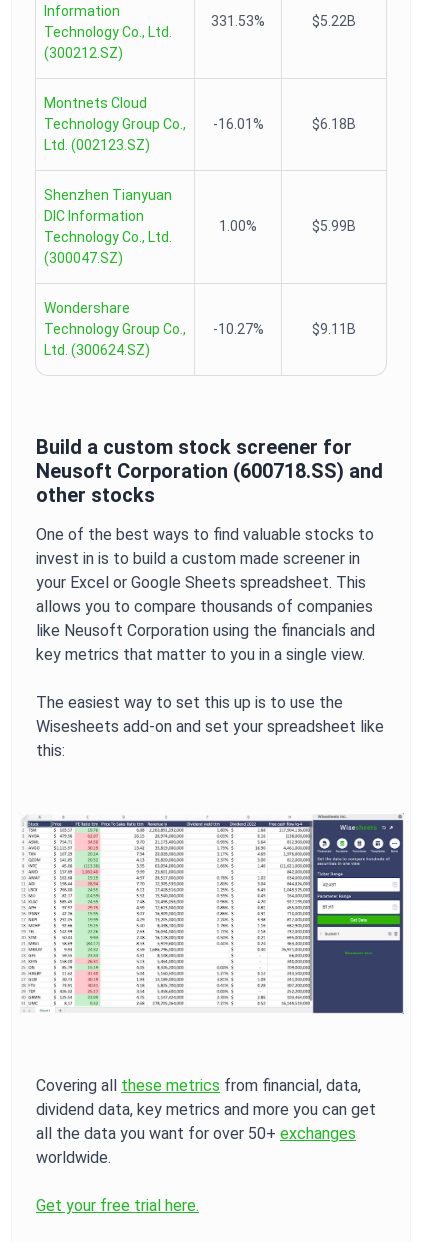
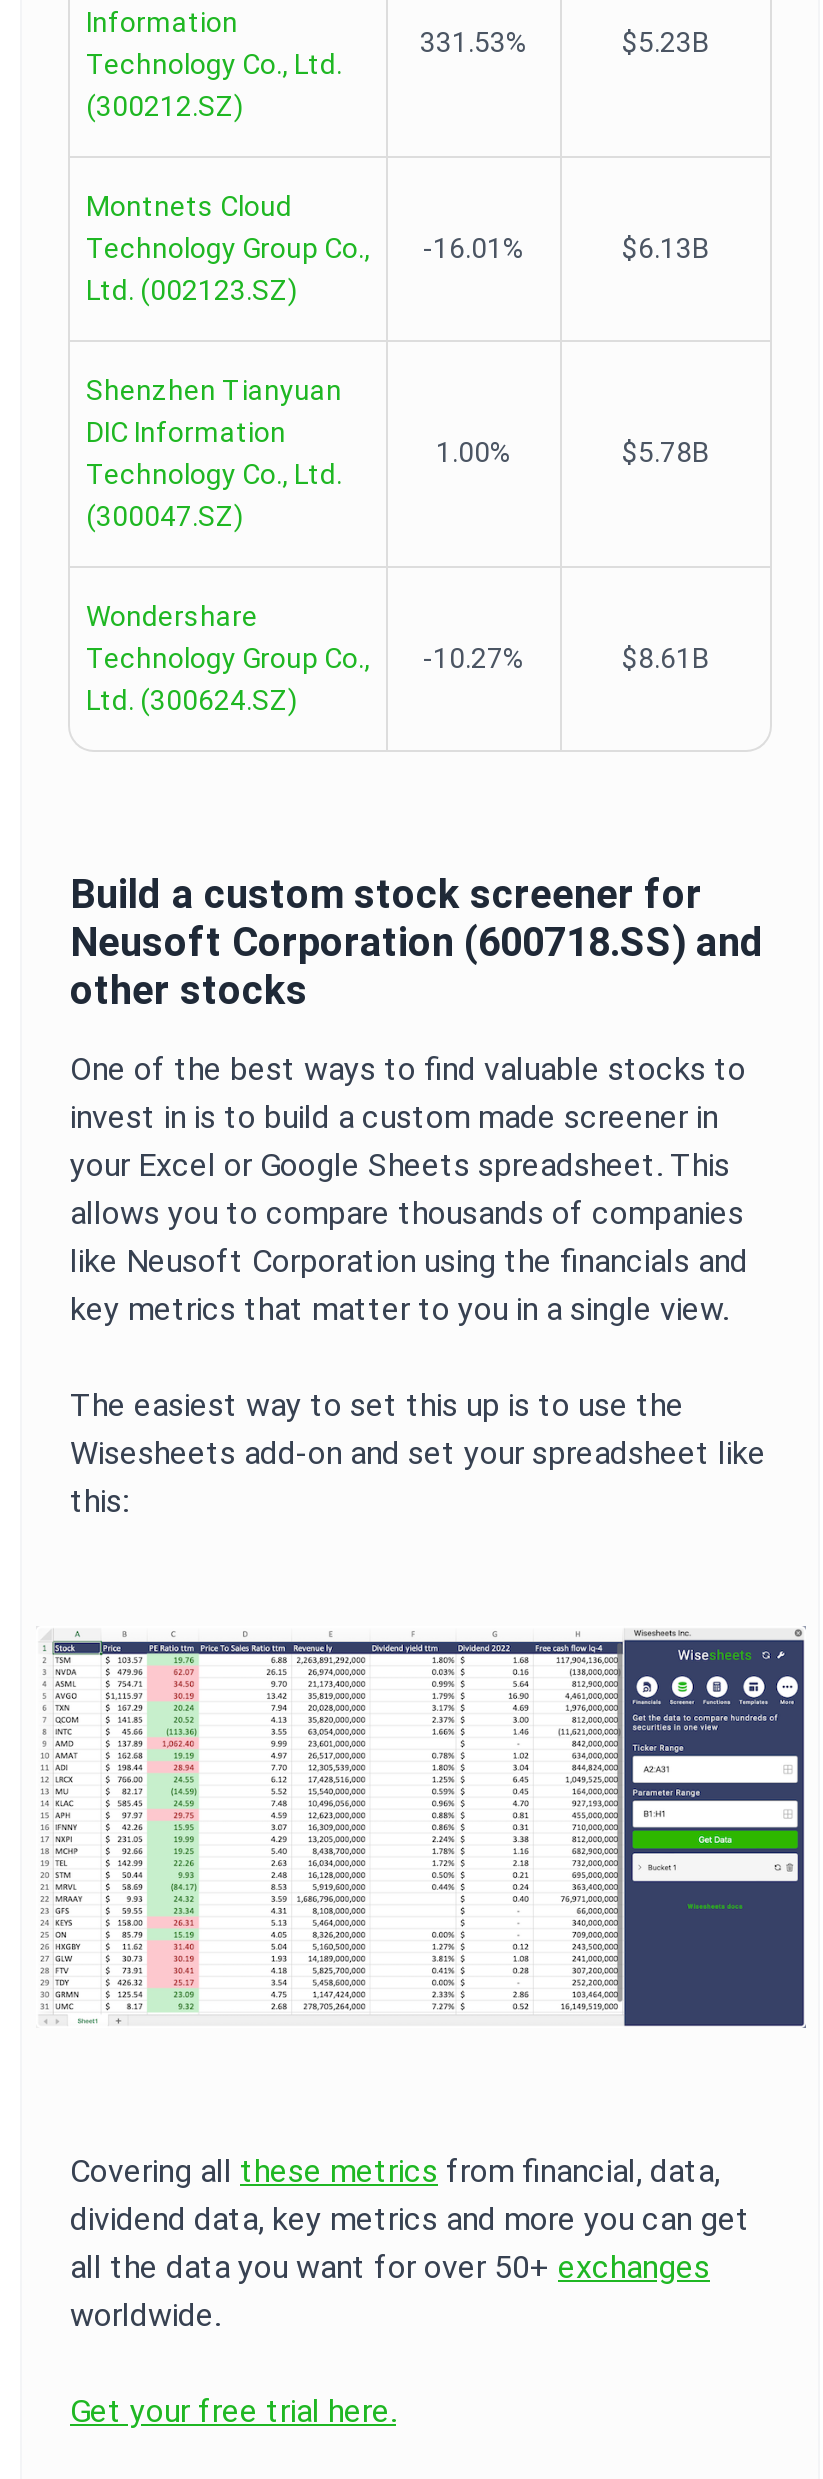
- $5.22B
+ $5.23B

- $6.18B
+ $6.13B

- $5.99B
+ $5.78B

- $9.11B
+ $8.61B
